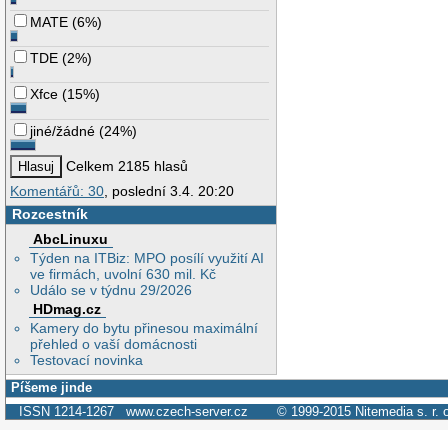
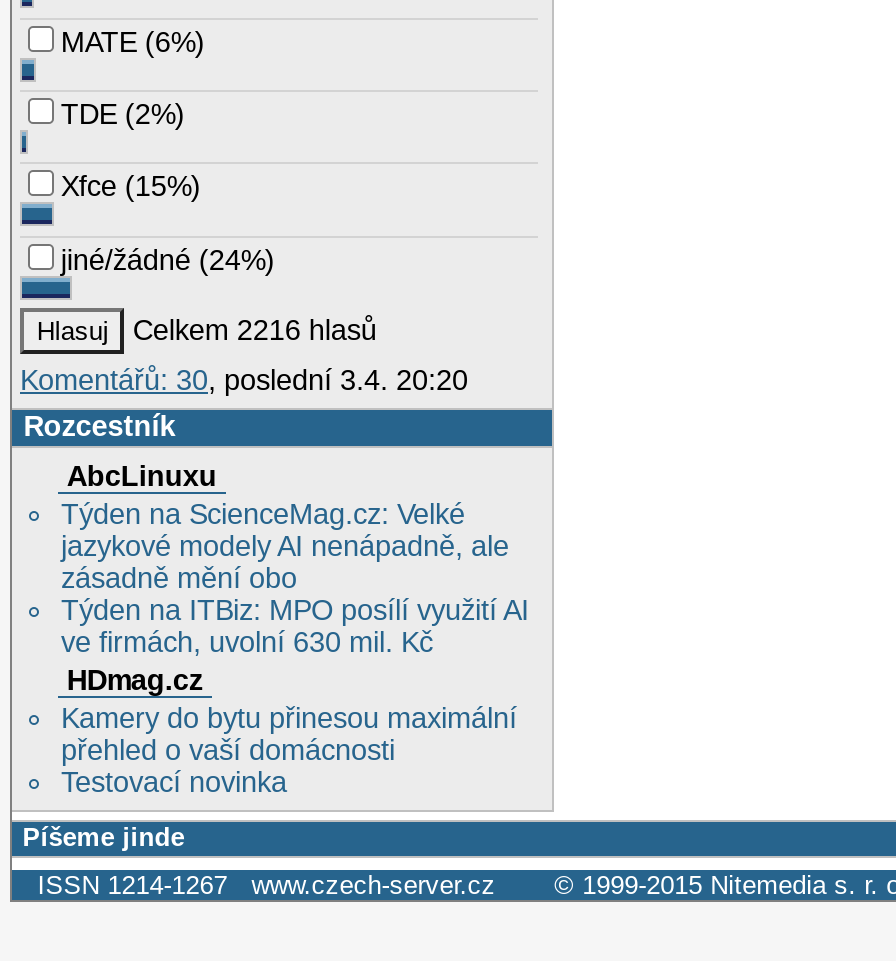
- Celkem 2185 hlasů
+ Celkem 2216 hlasů

+ Týden na ScienceMag.cz: Velké
+ jazykové modely AI nenápadně, ale
+ zásadně mění obo

moved down: Týden na ITBiz: MPO posílí využití AI | ve firmách, uvolní 630 mil. Kč

- Událo se v týdnu 29/2026
